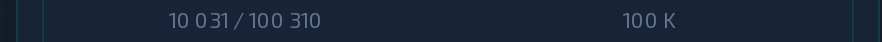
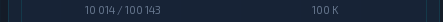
- 10 031 / 100 310
+ 10 014 / 100 143
